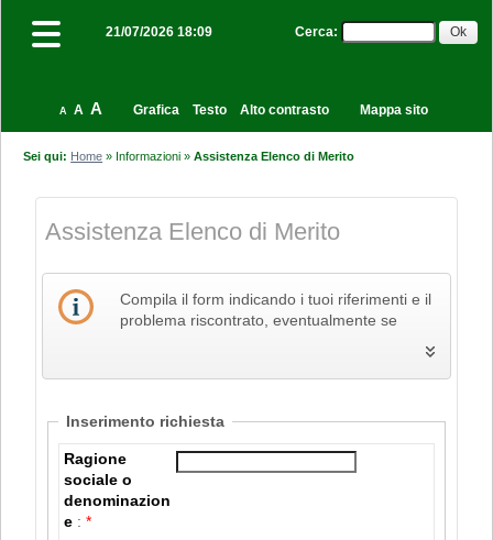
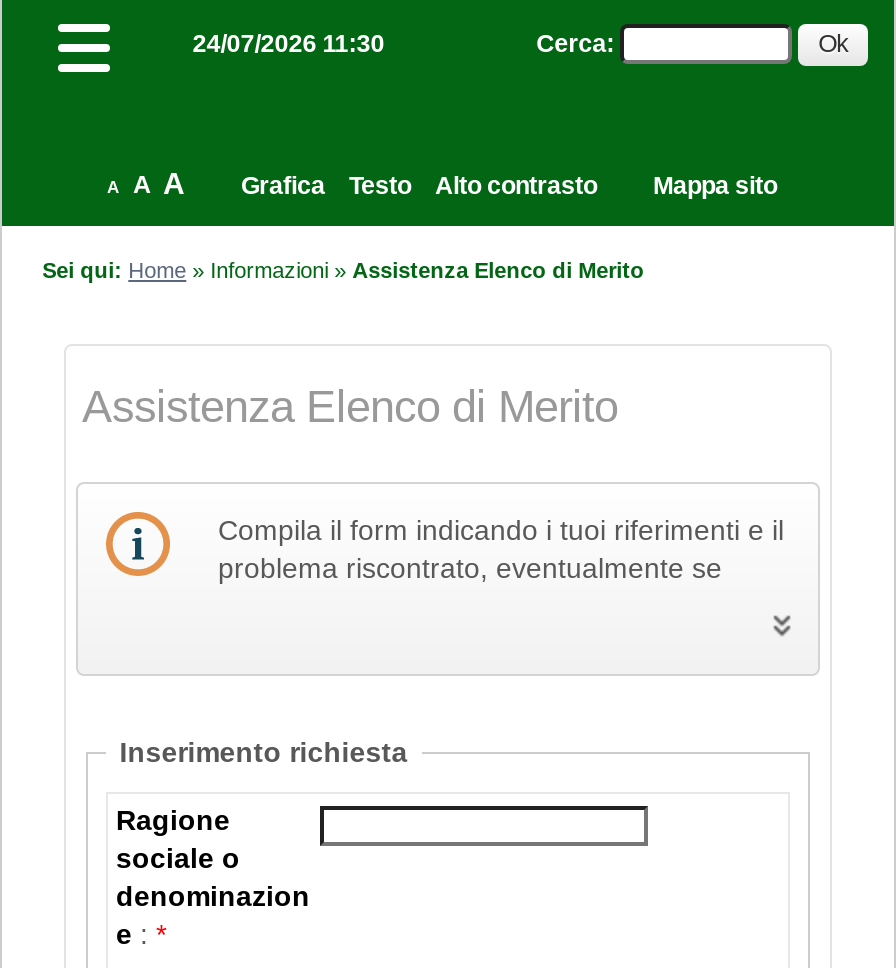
- 21/07/2026 18:09
+ 24/07/2026 11:30
